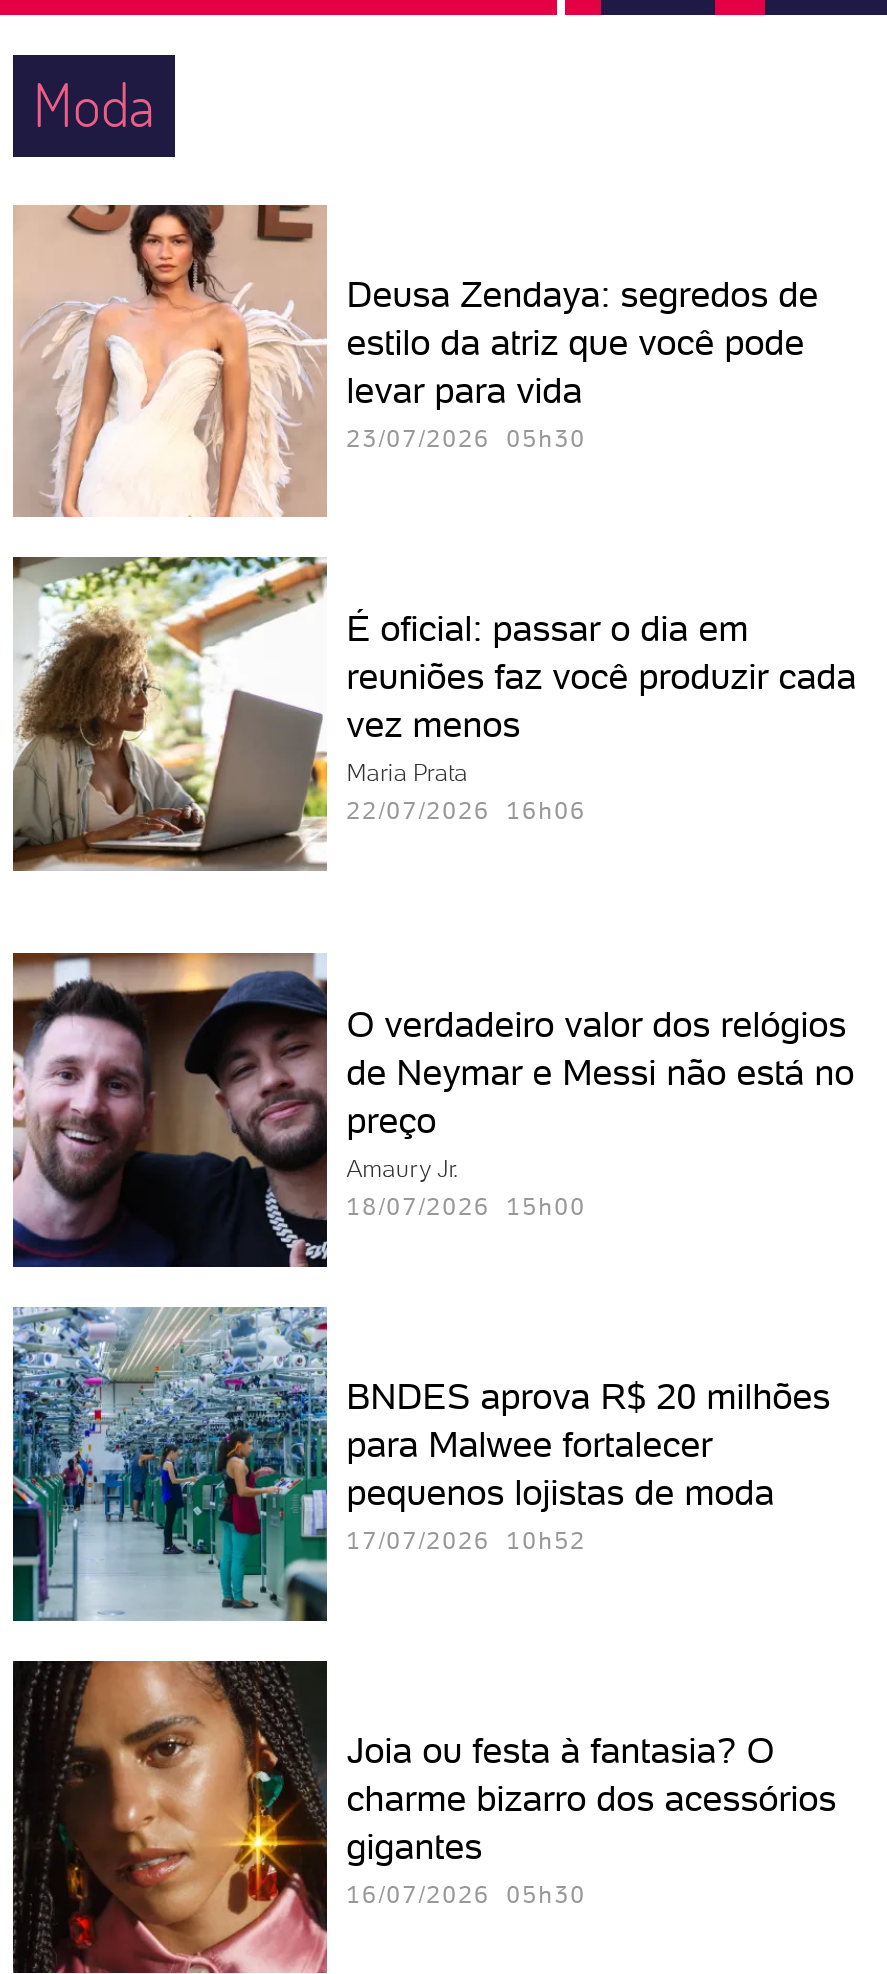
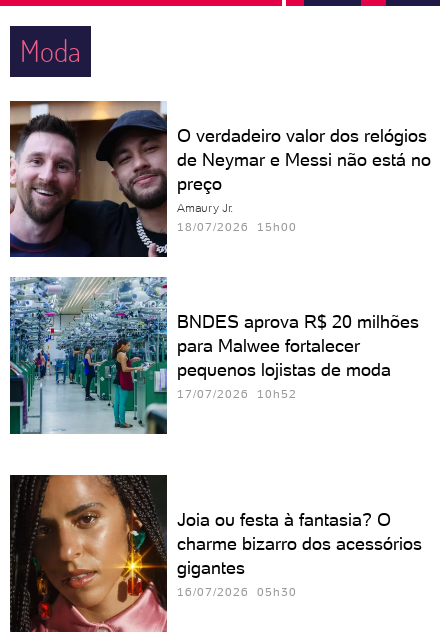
- [image]
- Deusa Zendaya: segredos de
- estilo da atriz que você pode
- levar para vida
- 23/07/2026 05h30

- [image]
- É oficial: passar o dia em
- reuniões faz você produzir cada
- vez menos
- Maria Prata
- 22/07/2026 16h06

moved up: [image] | O verdadeiro valor dos relógios | de Neymar e Messi não está no | ... | pequenos lojistas de moda | 17/07/2026 10h52
